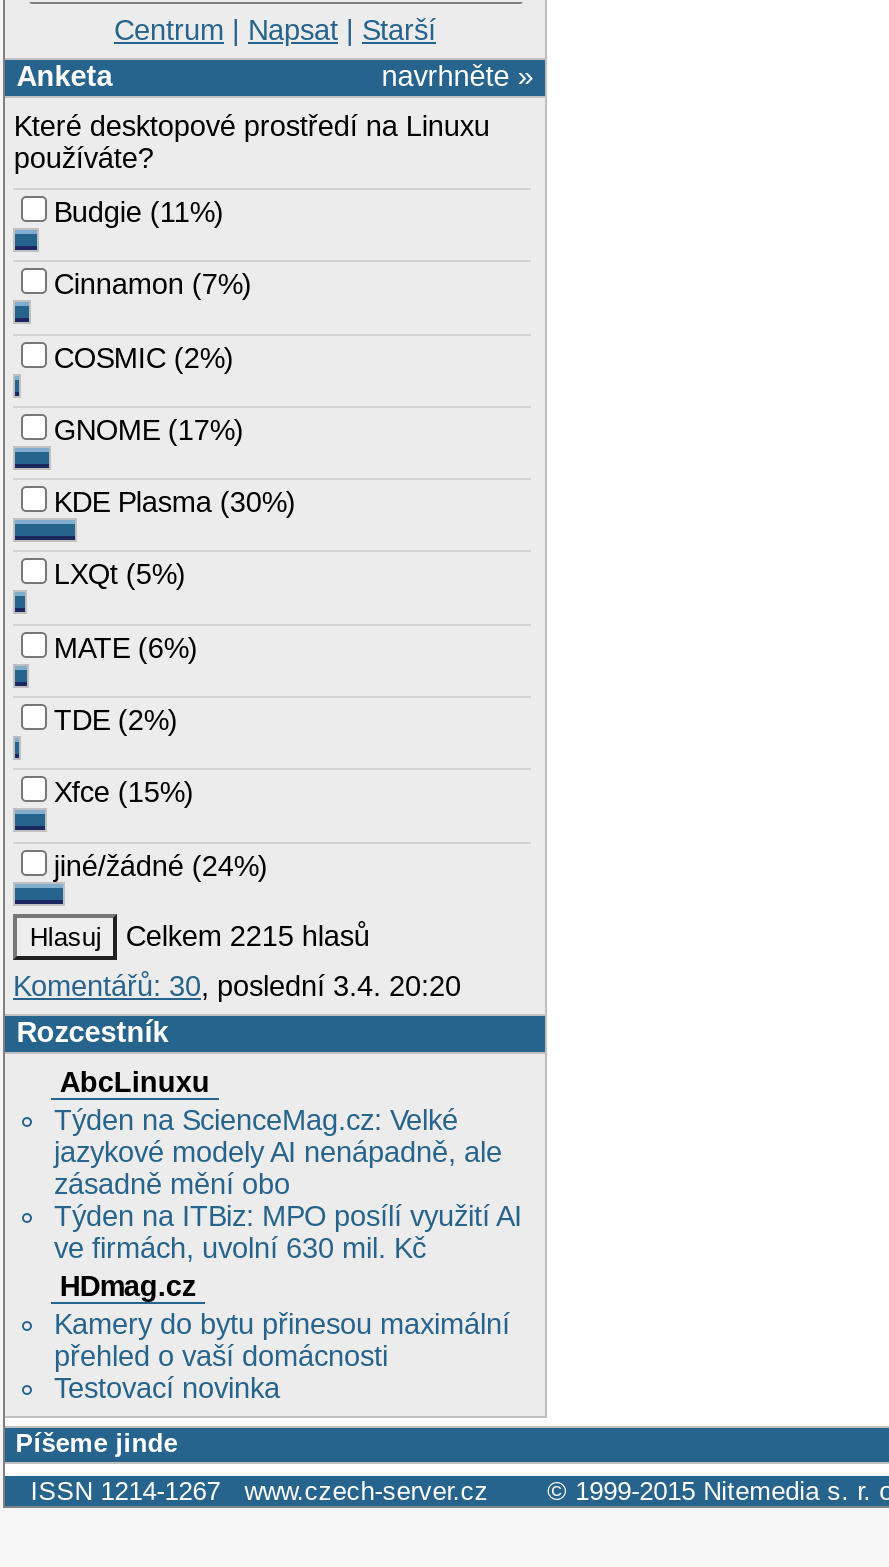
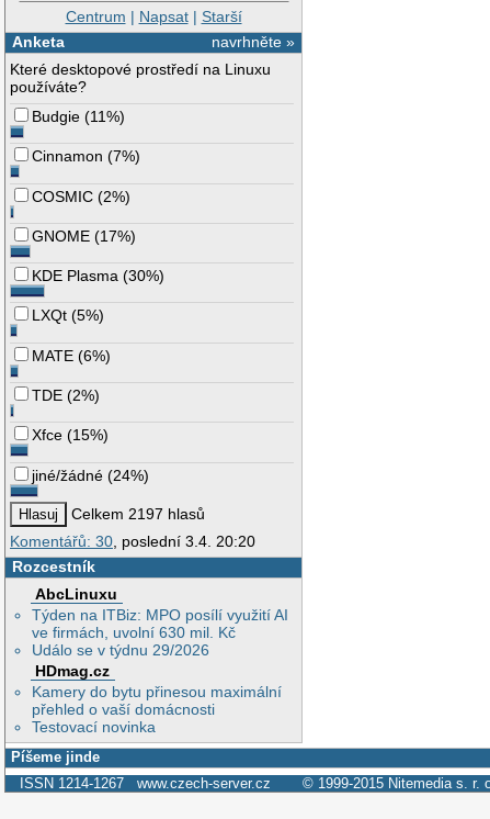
- Celkem 2215 hlasů
+ Celkem 2197 hlasů

- Týden na ScienceMag.cz: Velké
- jazykové modely AI nenápadně, ale
- zásadně mění obo

moved up: Týden na ITBiz: MPO posílí využití AI | ve firmách, uvolní 630 mil. Kč

+ Událo se v týdnu 29/2026
